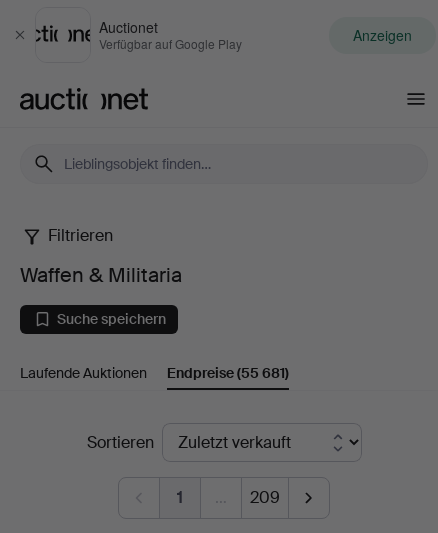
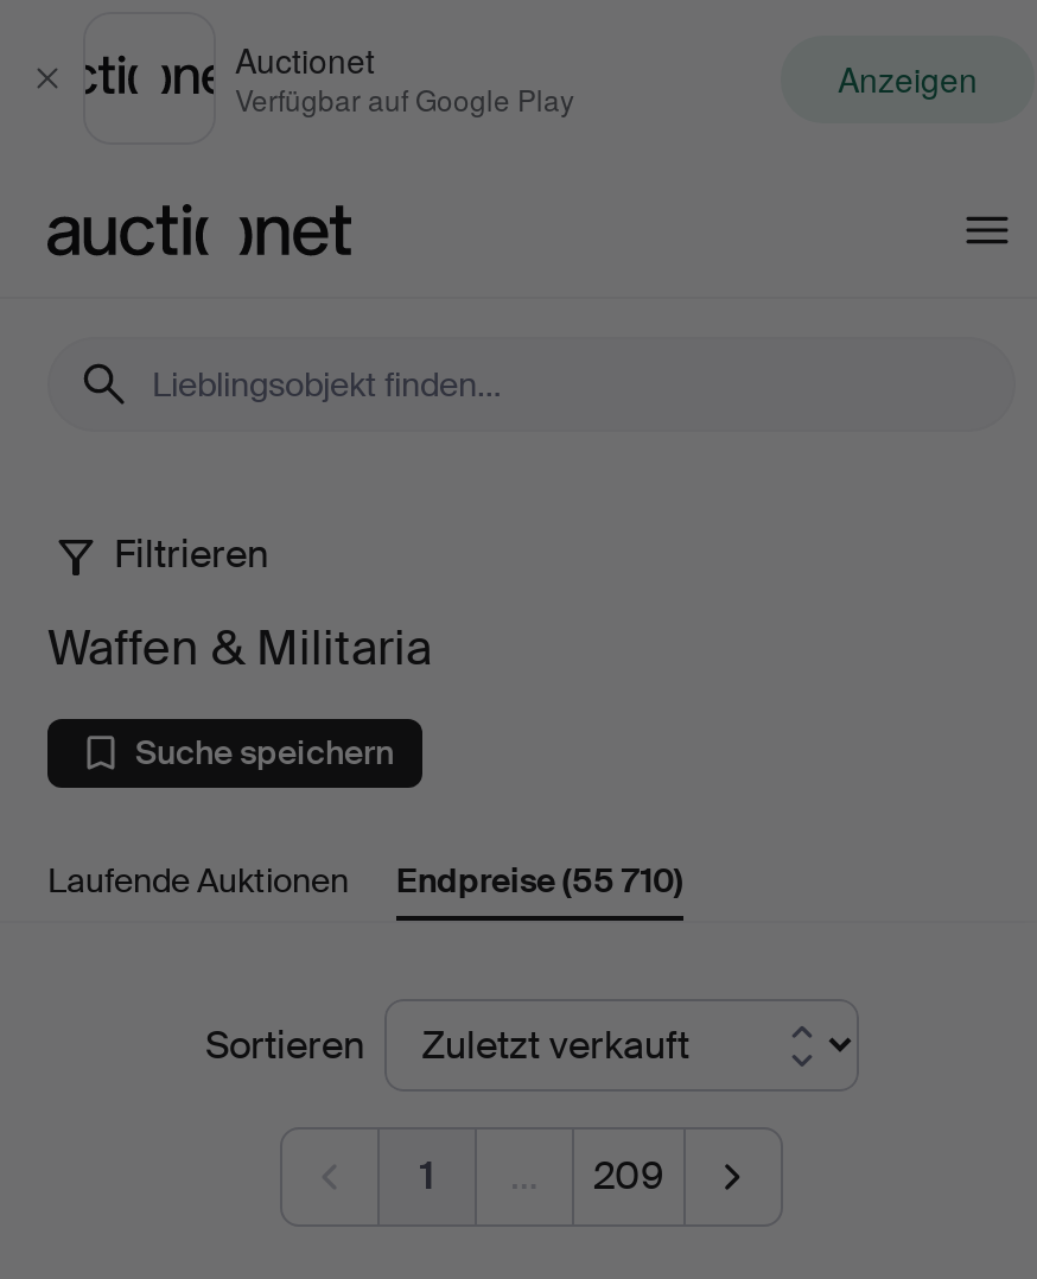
- Laufende Auktionen Endpreise(55 681)
+ Laufende Auktionen Endpreise(55 710)
